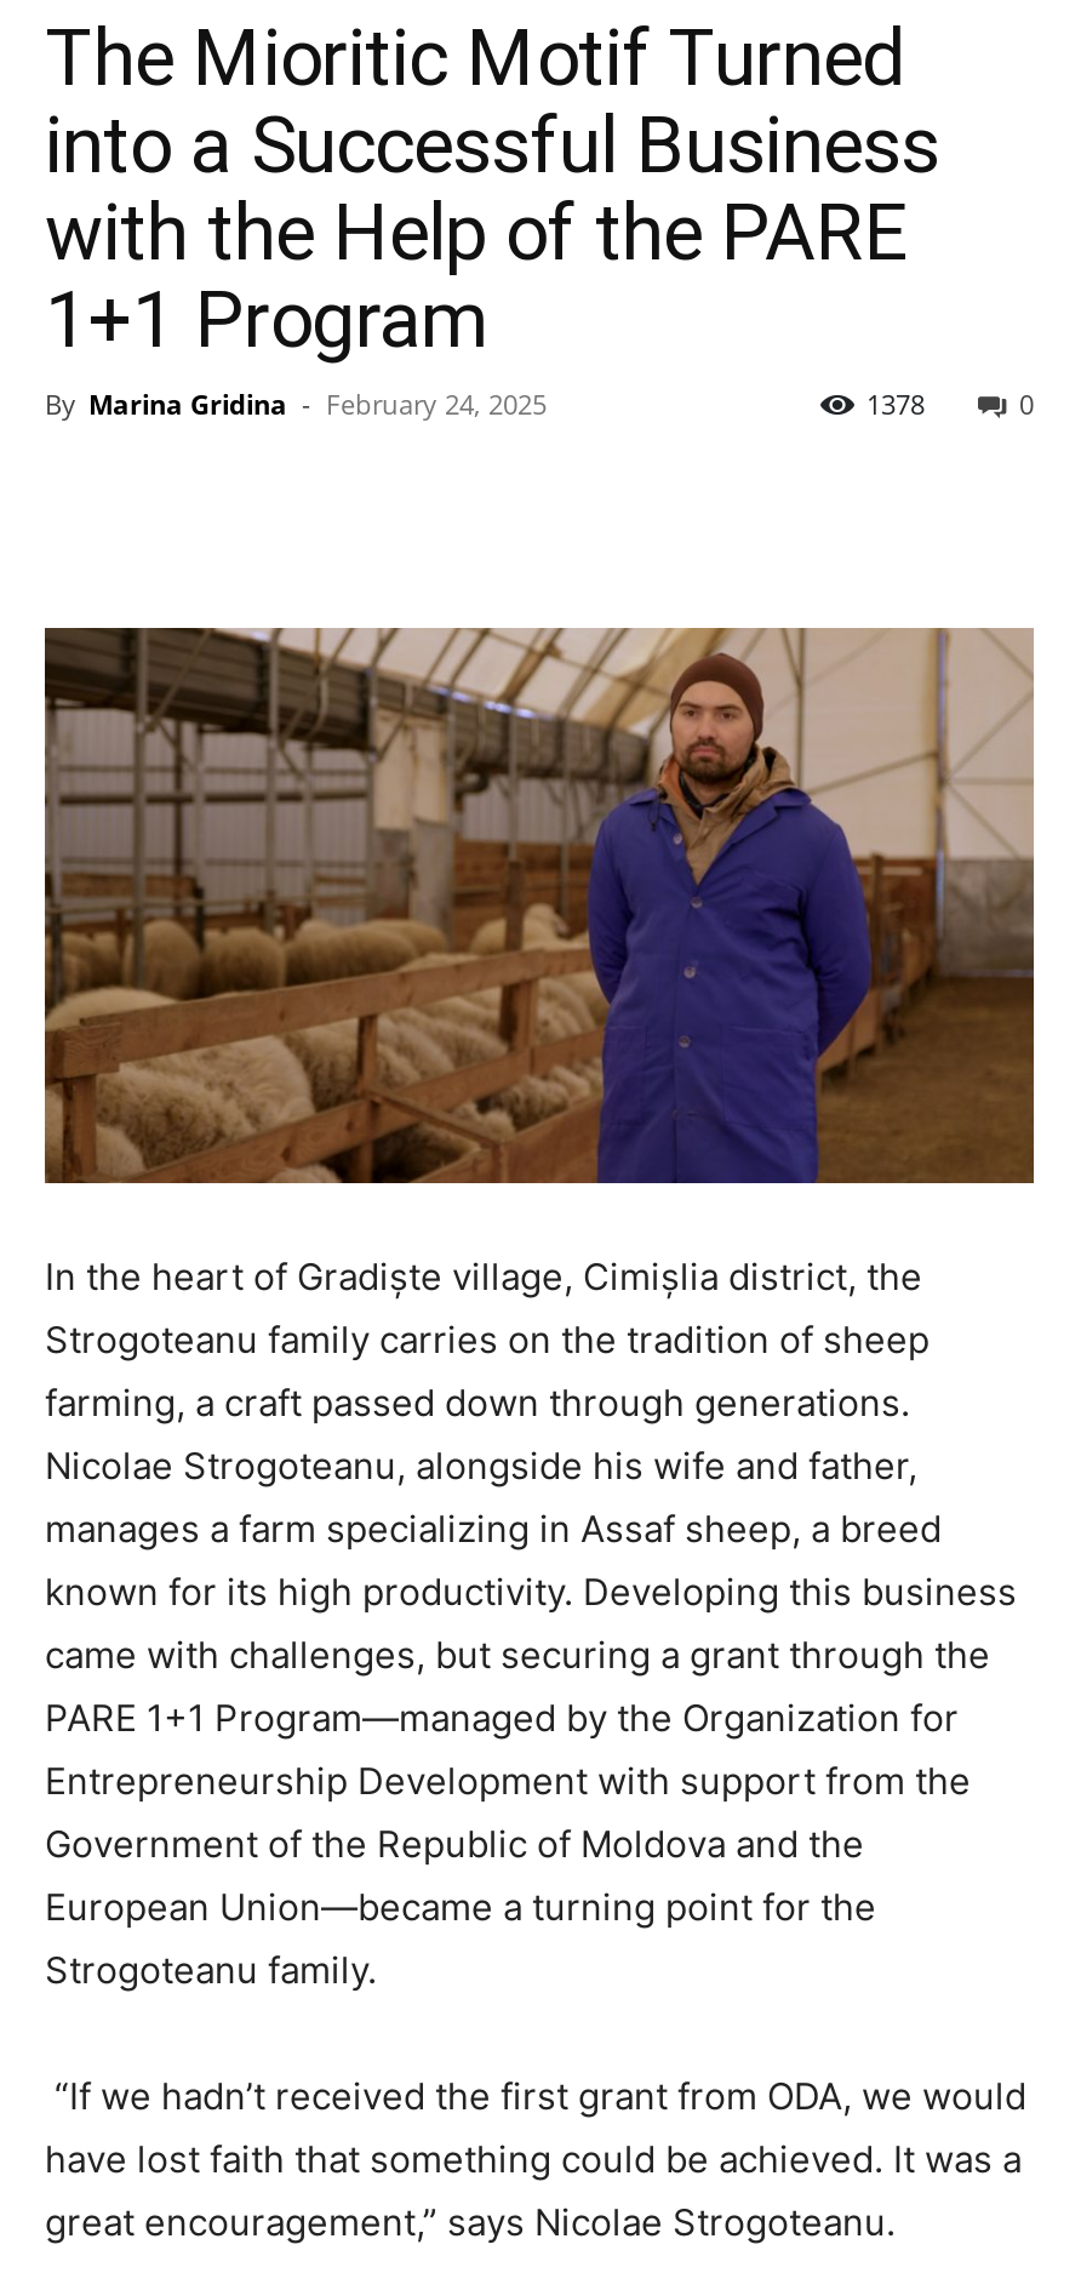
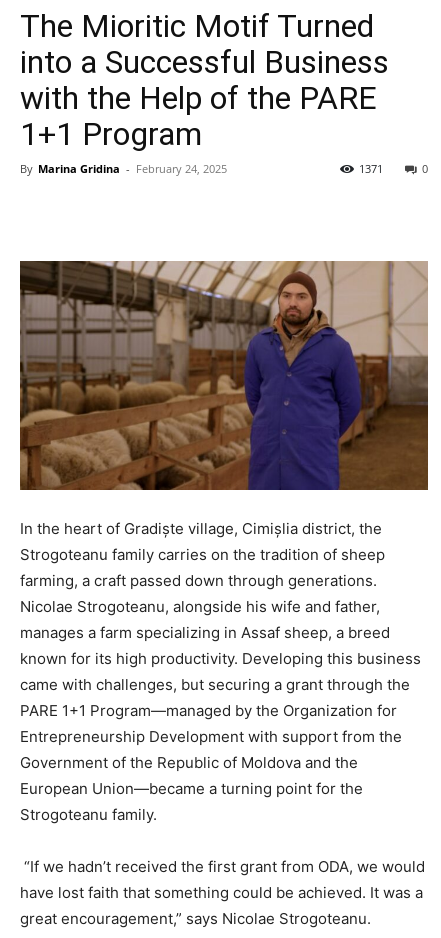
- 1378
+ 1371
